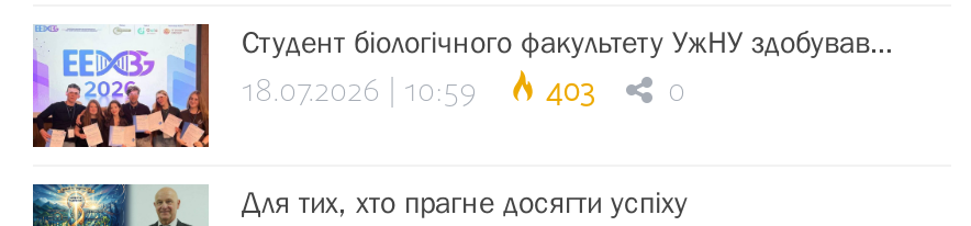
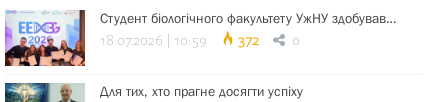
- 403
+ 372
